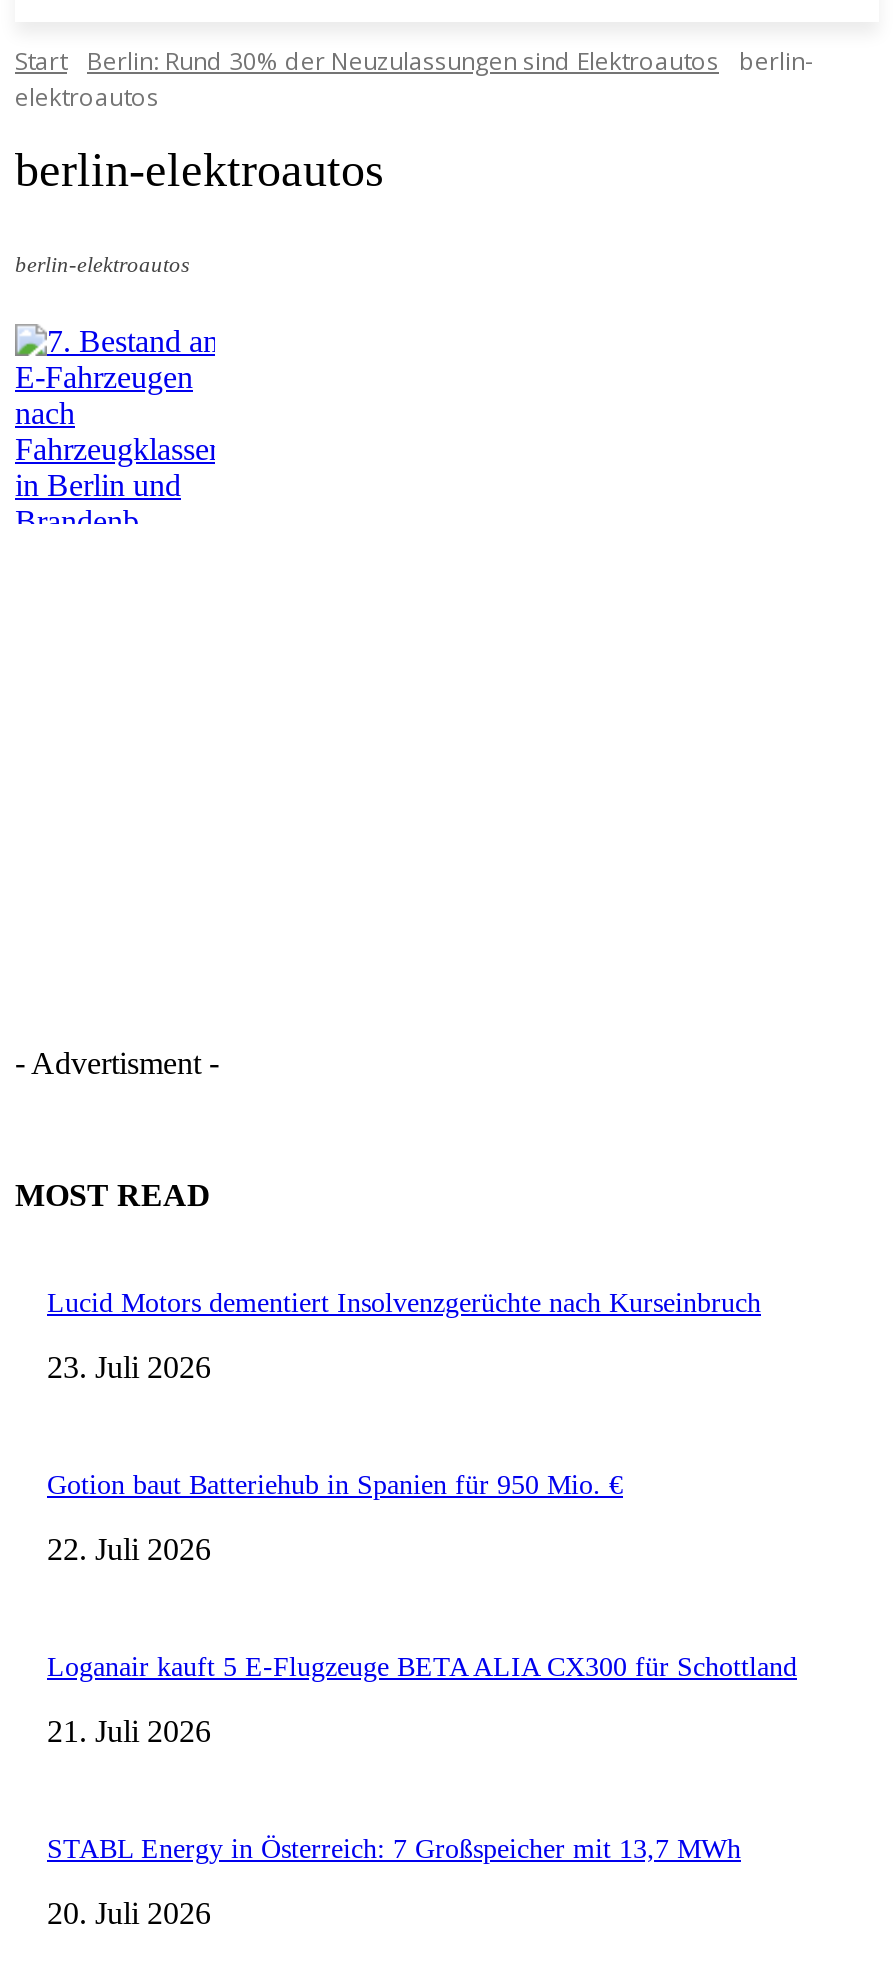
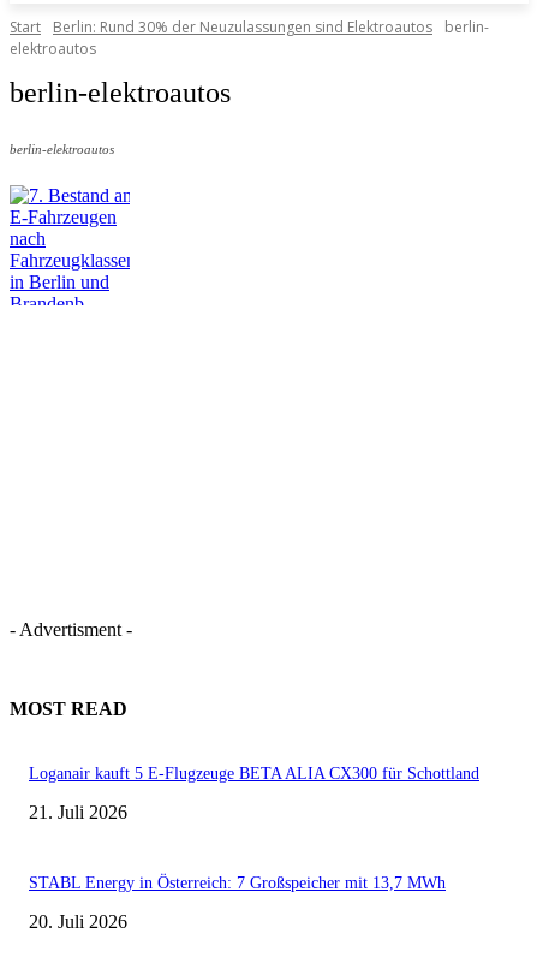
- Lucid Motors dementiert Insolvenzgerüchte nach Kurseinbruch
- 23. Juli 2026

- Gotion baut Batteriehub in Spanien für 950 Mio. €
- 22. Juli 2026
